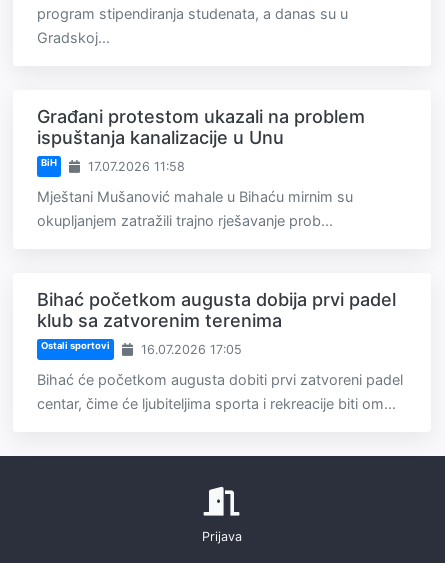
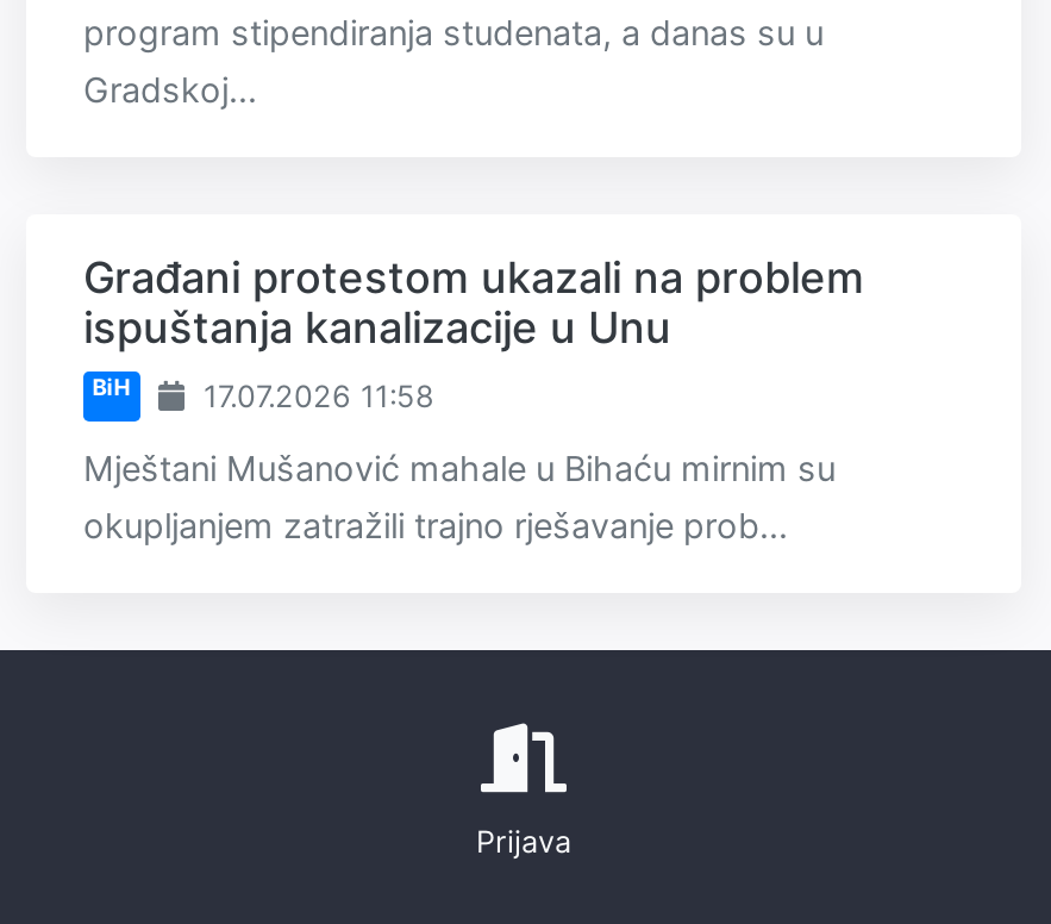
- Bihać početkom augusta dobija prvi padel
- klub sa zatvorenim terenima
- Ostali sportovi
- 16.07.2026 17:05
- Bihać će početkom augusta dobiti prvi zatvoreni padel
- centar, čime će ljubiteljima sporta i rekreacije biti om...
